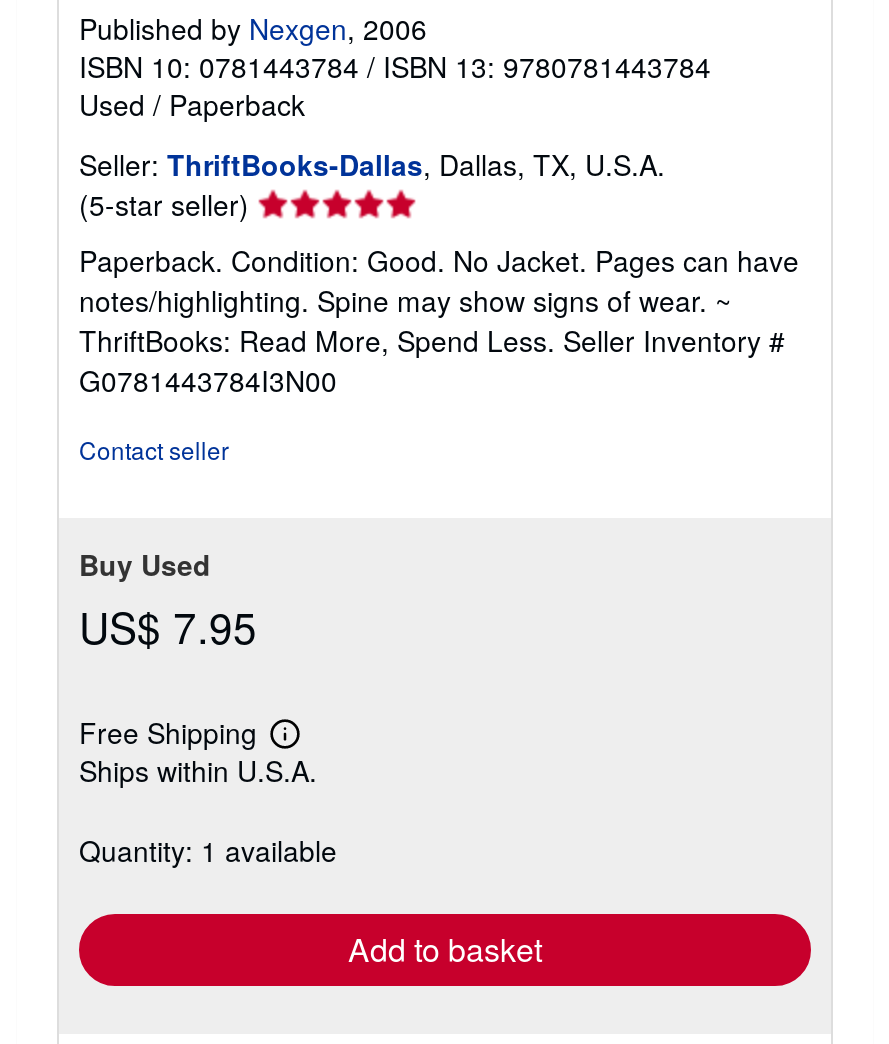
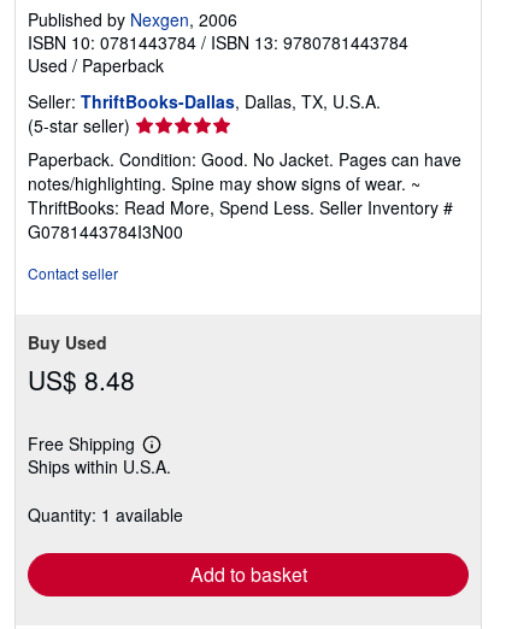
- US$ 7.95
+ US$ 8.48
